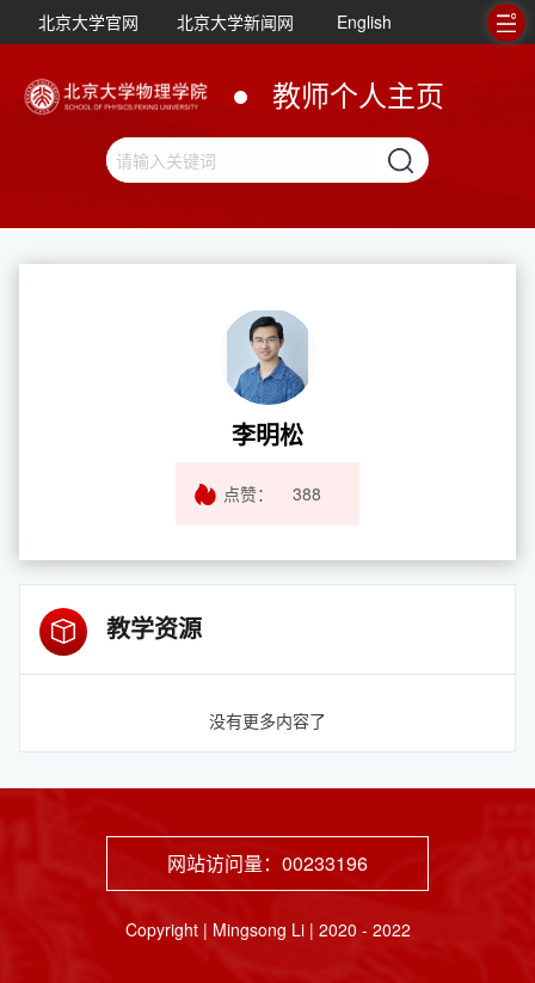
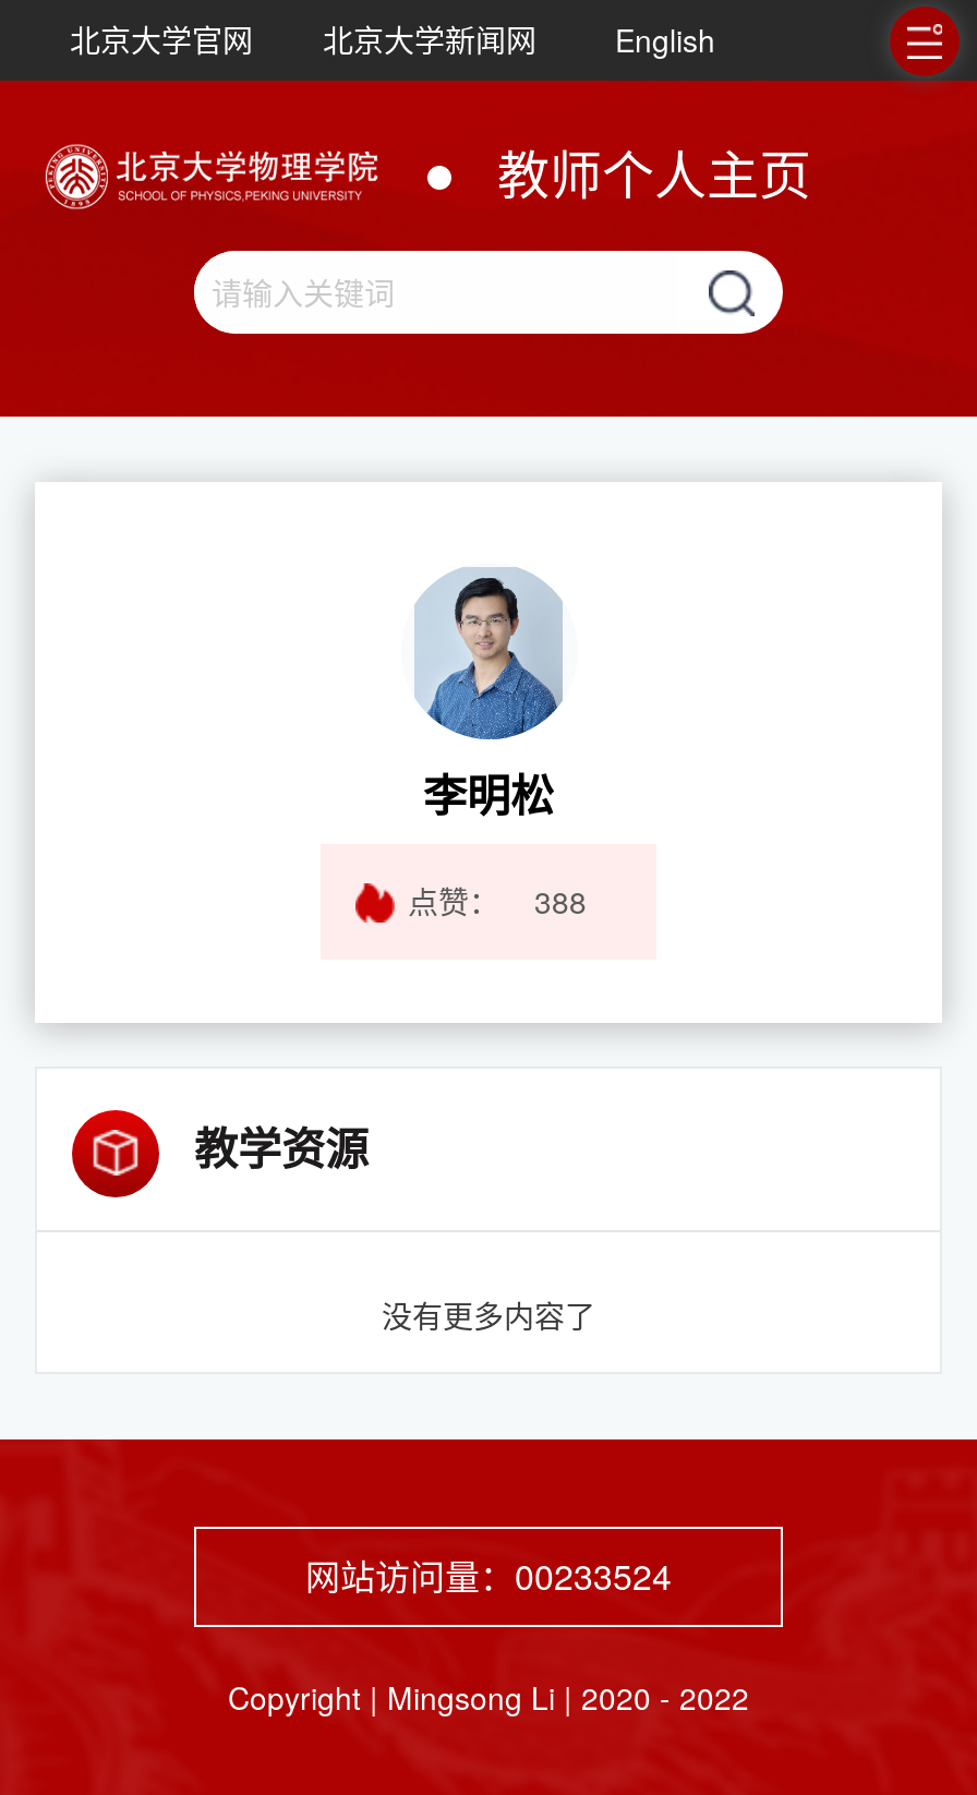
- 网站访问量：00233196
+ 网站访问量：00233524
